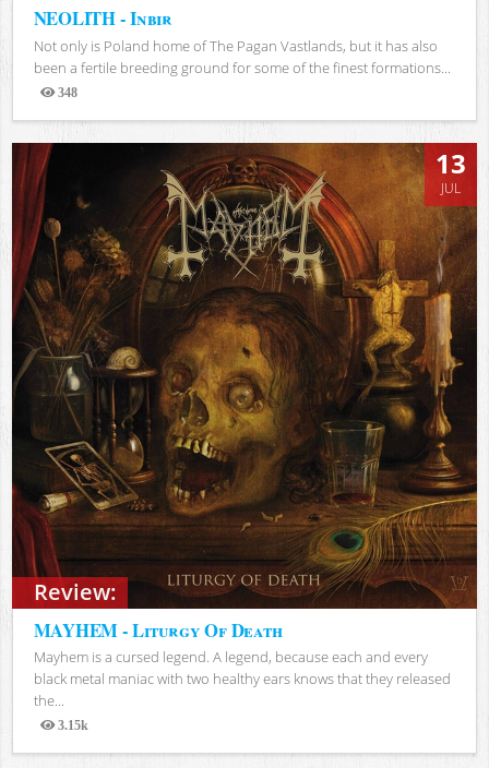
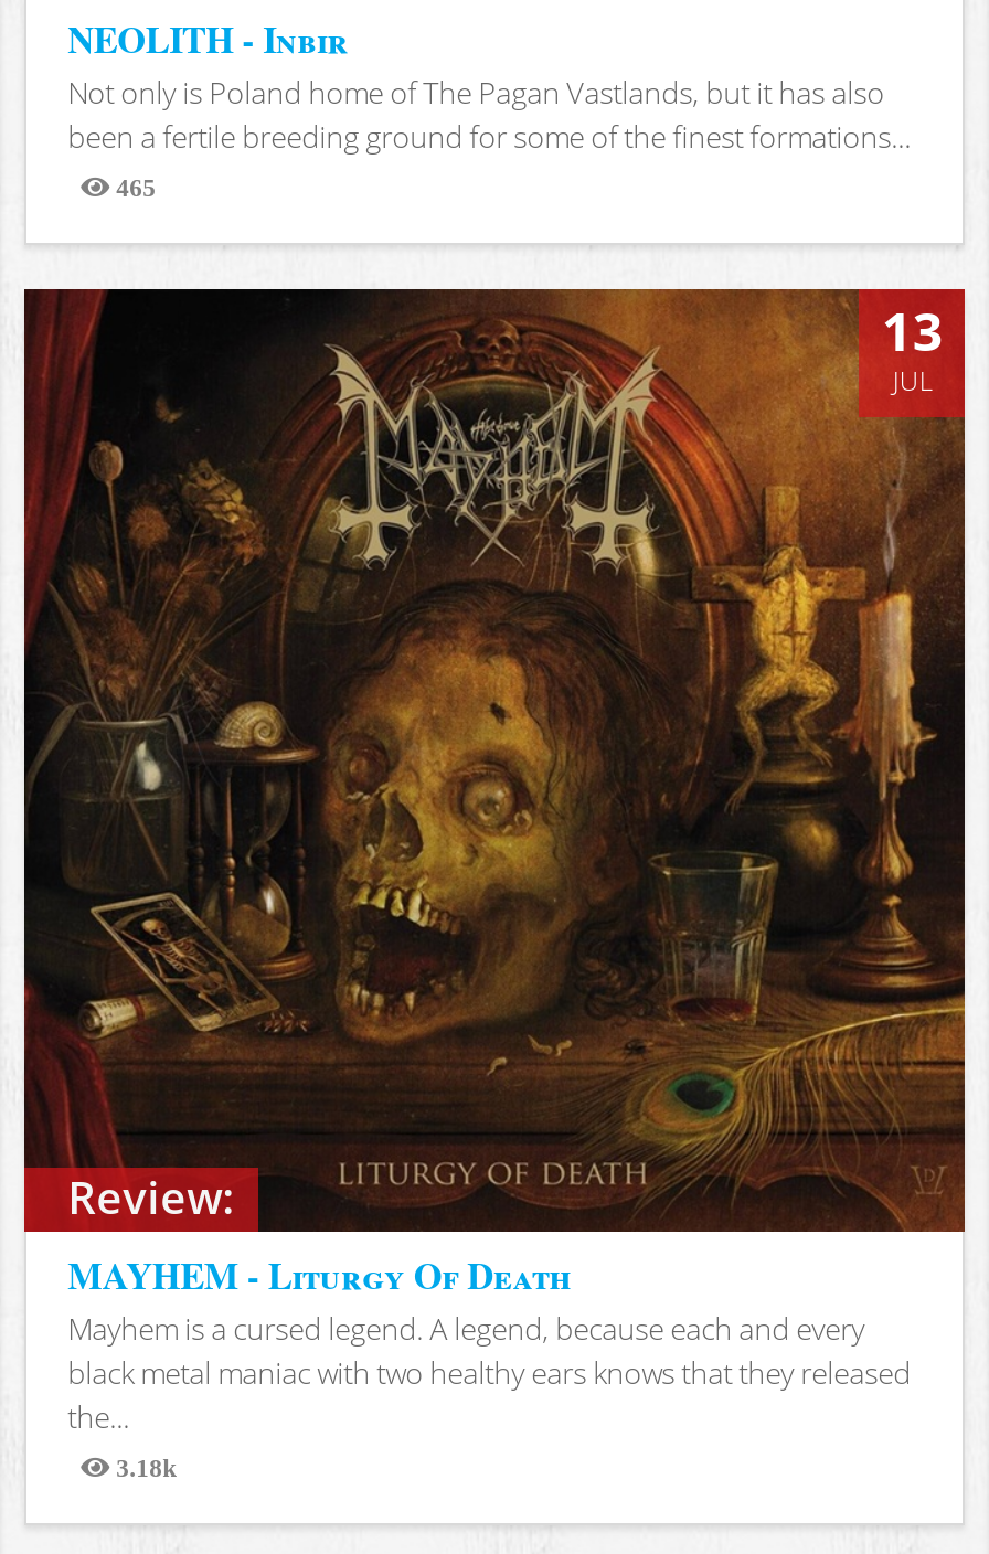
- 348
+ 465

- 3.15k
+ 3.18k
